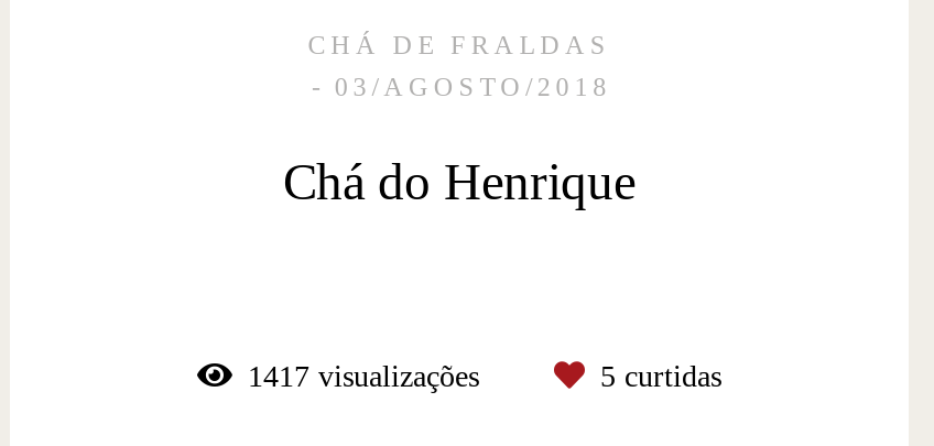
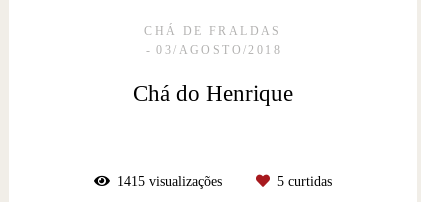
- 1417 visualizações
+ 1415 visualizações
